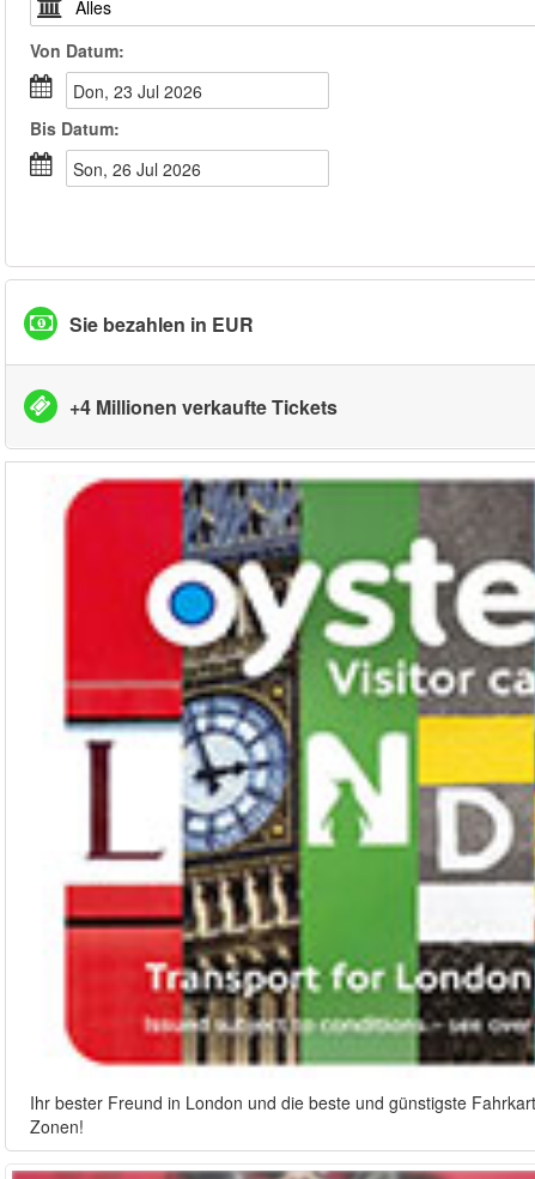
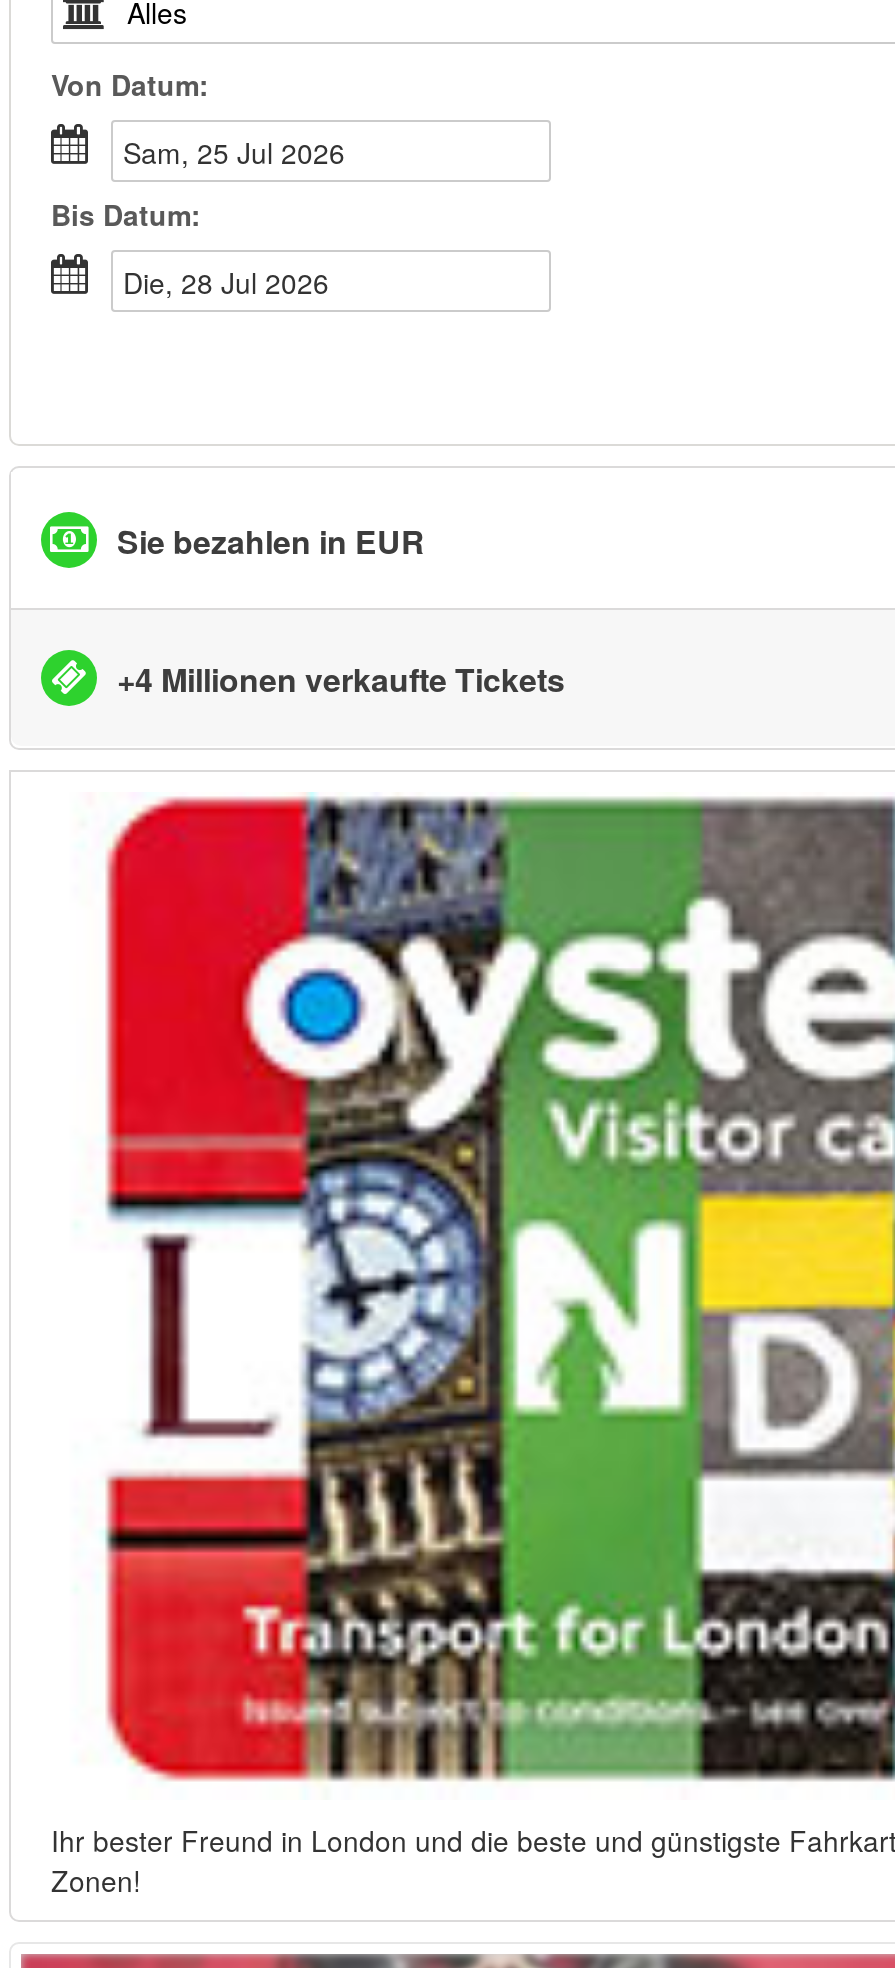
- Don, 23 Jul 2026
+ Sam, 25 Jul 2026

- Son, 26 Jul 2026
+ Die, 28 Jul 2026
